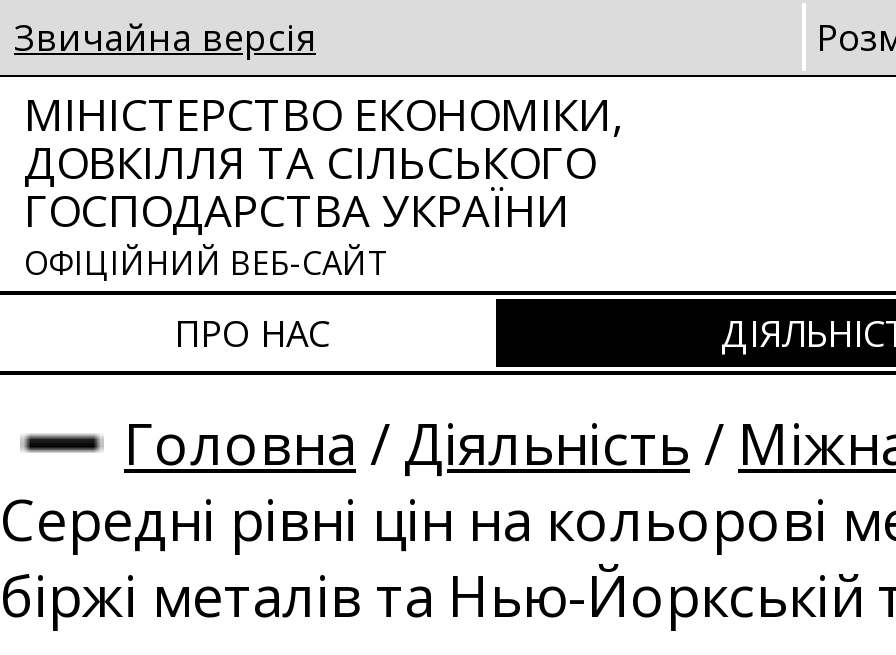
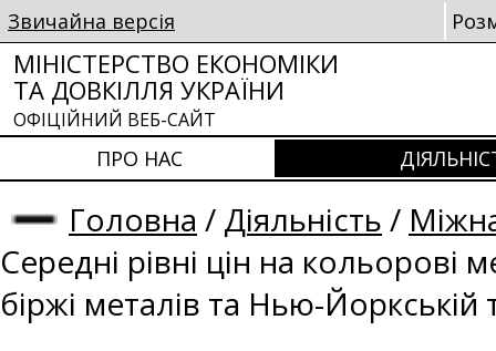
- МІНІСТЕРСТВО ЕКОНОМІКИ,
- ДОВКІЛЛЯ ТА СІЛЬСЬКОГО
- ГОСПОДАРСТВА УКРАЇНИ
+ МІНІСТЕРСТВО ЕКОНОМІКИ
+ ТА ДОВКІЛЛЯ УКРАЇНИ
